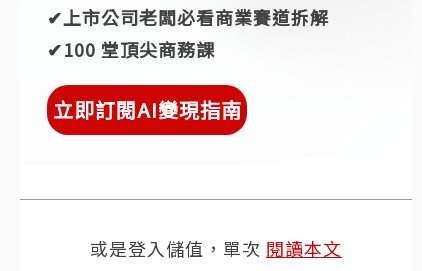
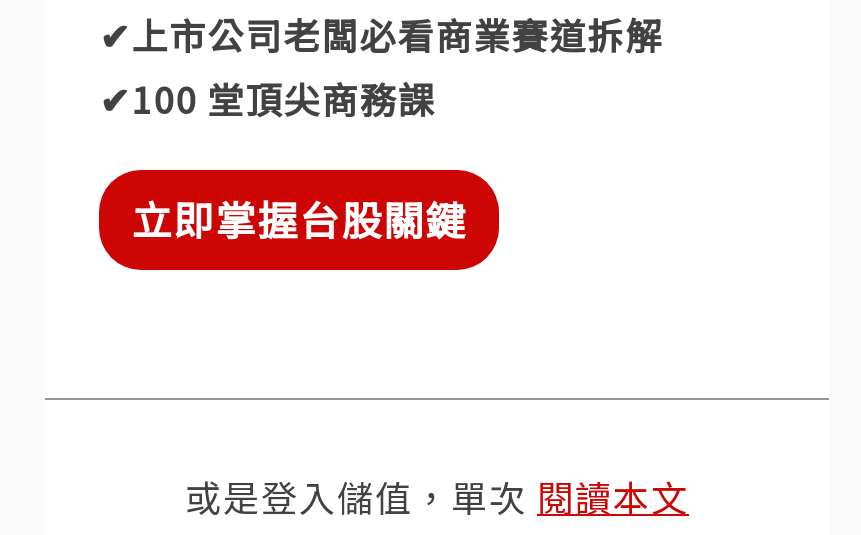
- 立即訂閱AI變現指南
+ 立即掌握台股關鍵
